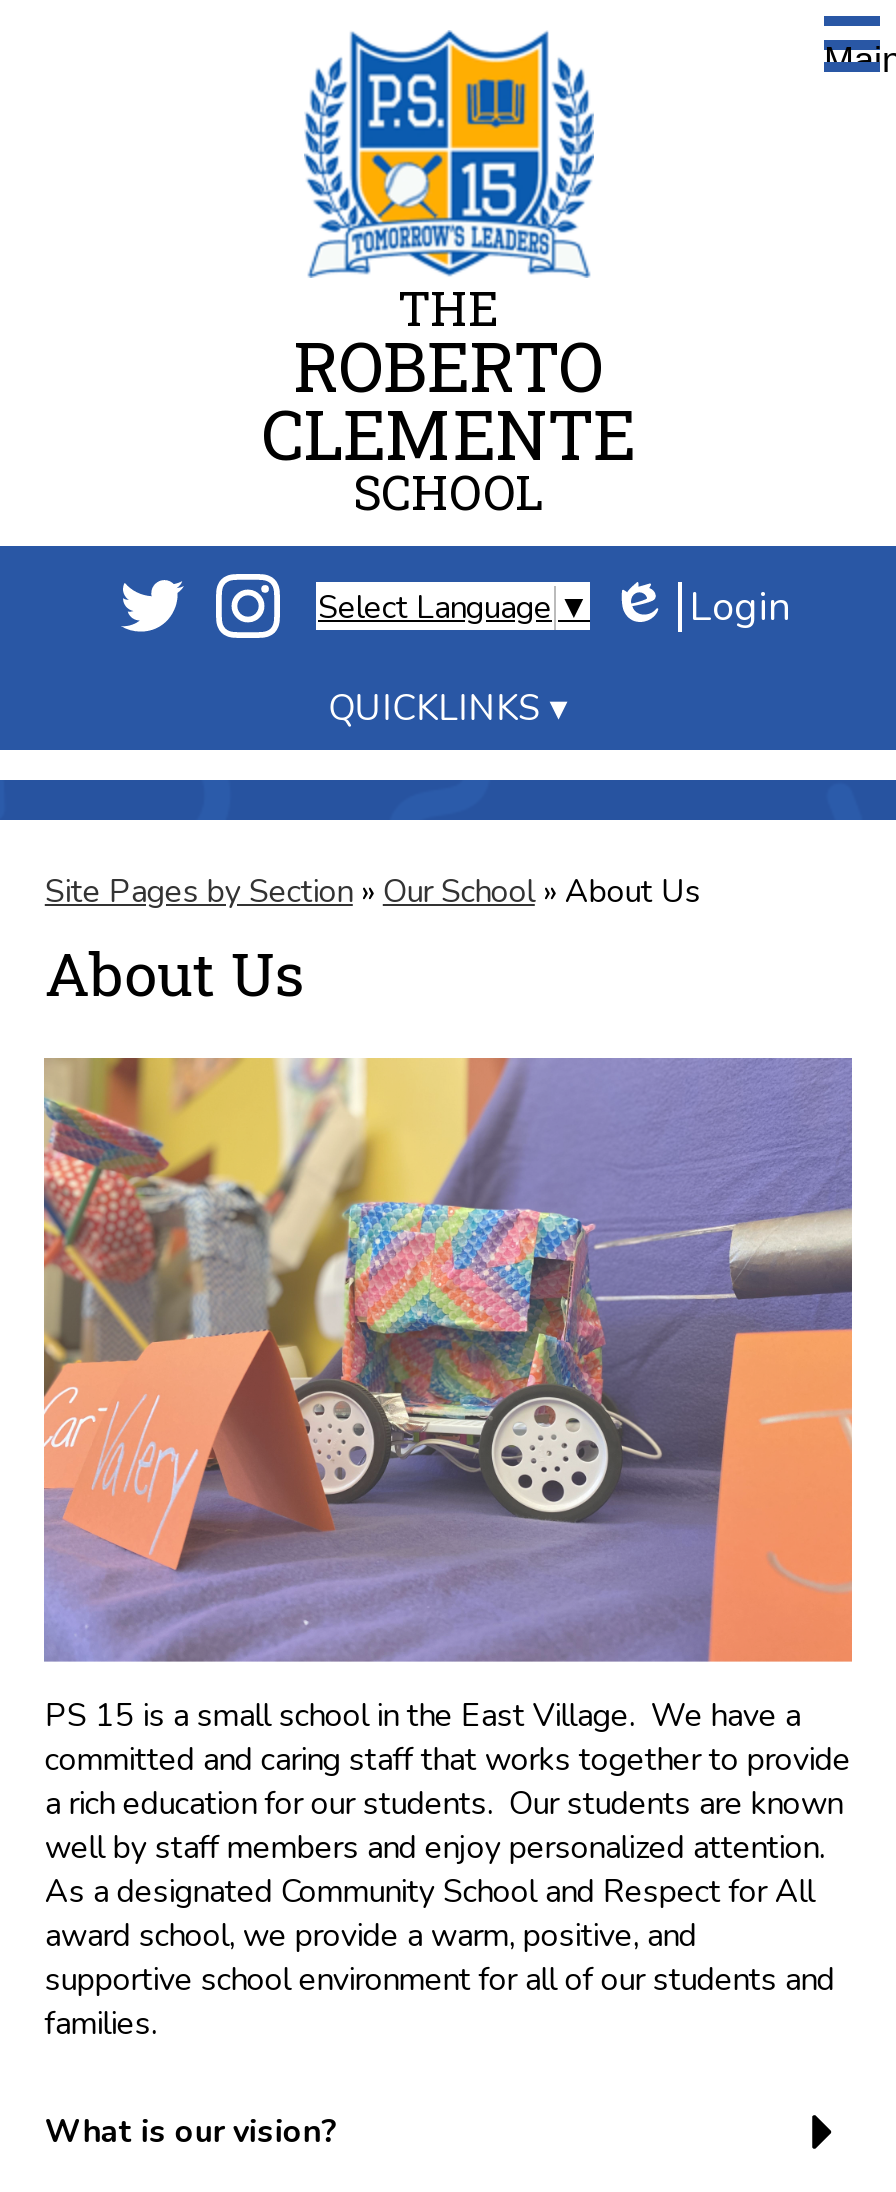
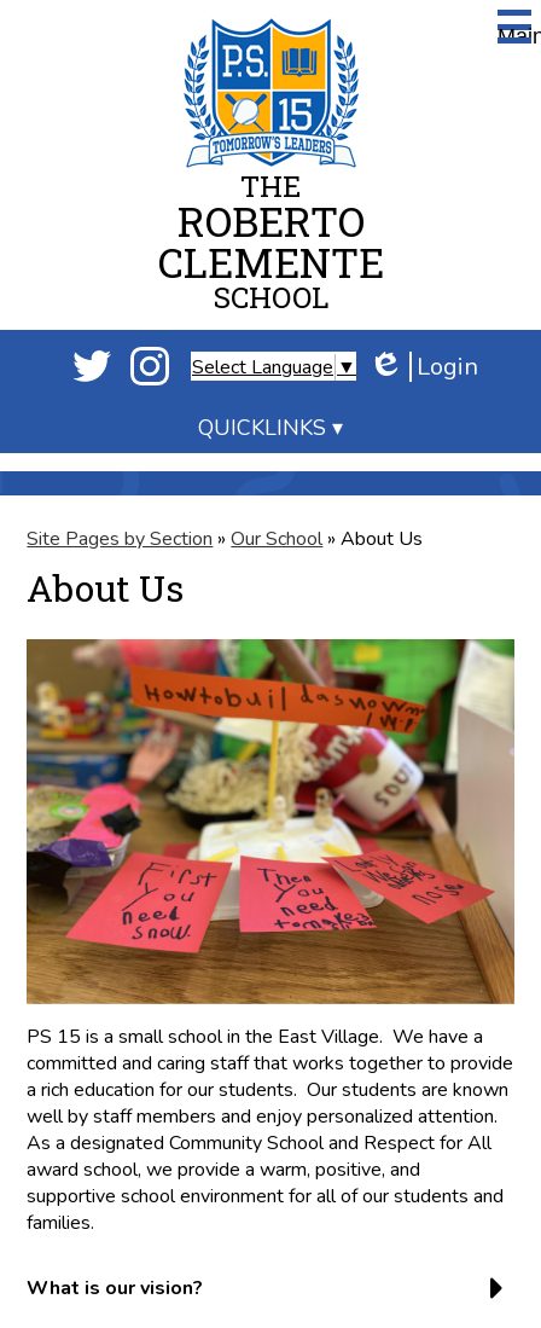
- [image]
+ [image]
